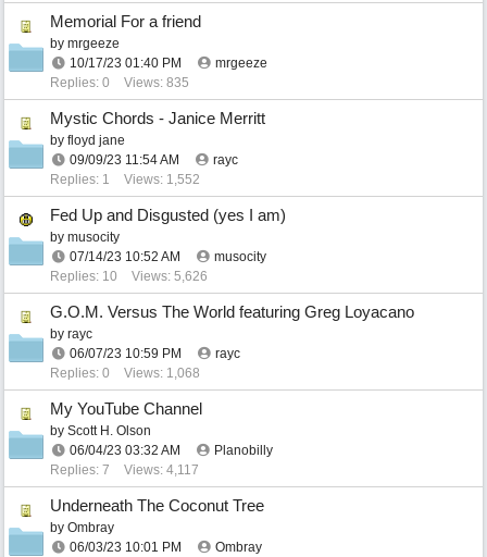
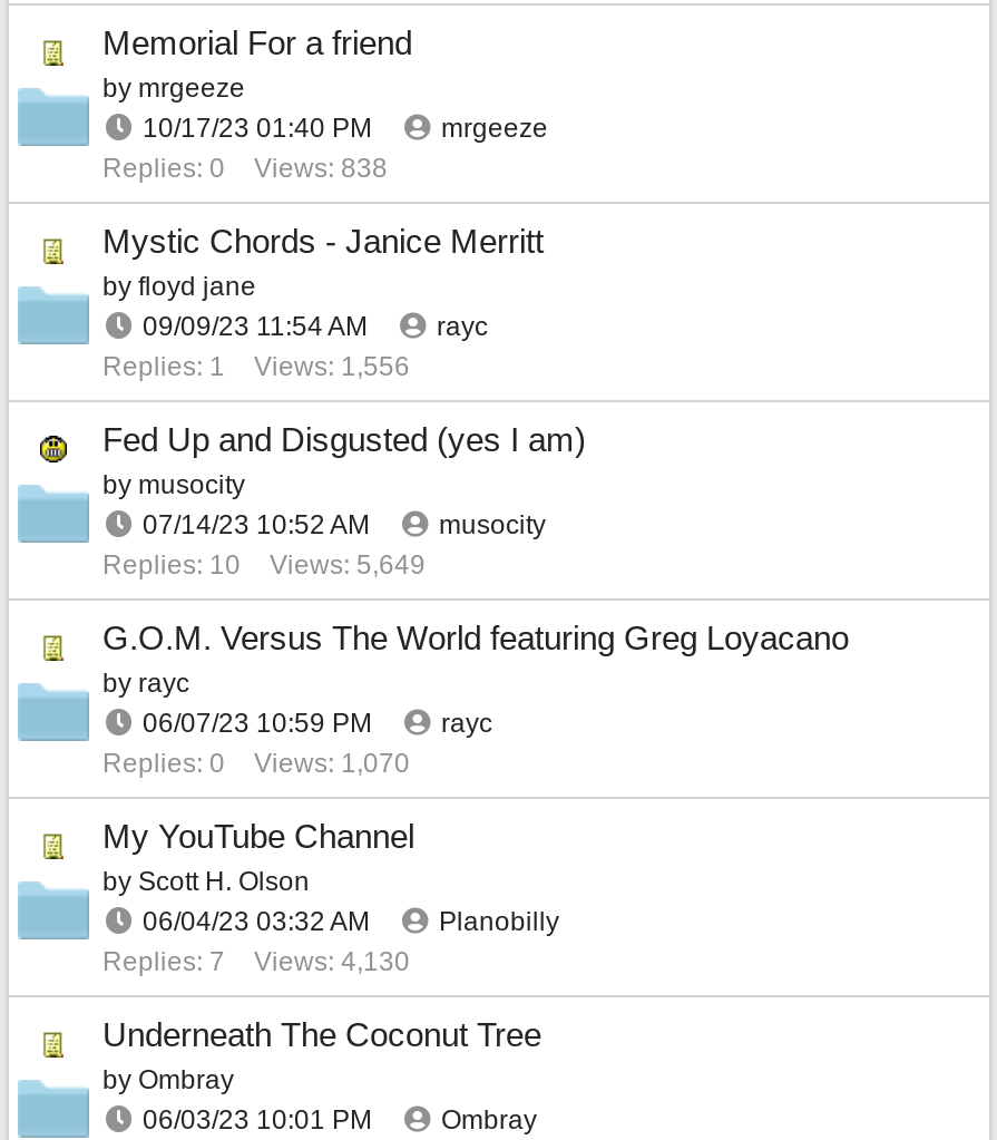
- Replies: 0 Views: 835
+ Replies: 0 Views: 838

- Replies: 1 Views: 1,552
+ Replies: 1 Views: 1,556

- Replies: 10 Views: 5,626
+ Replies: 10 Views: 5,649

- Replies: 0 Views: 1,068
+ Replies: 0 Views: 1,070

- Replies: 7 Views: 4,117
+ Replies: 7 Views: 4,130
